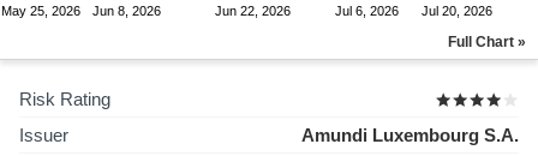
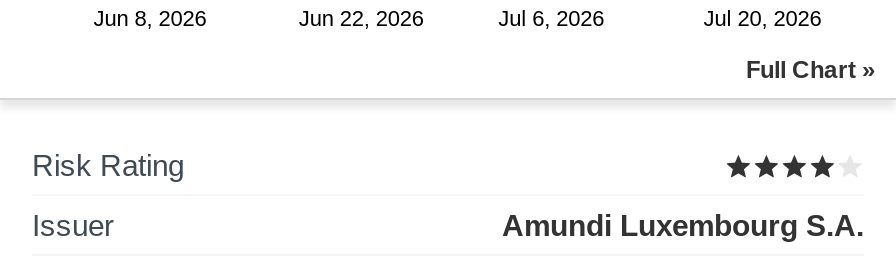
- May 25, 2026
